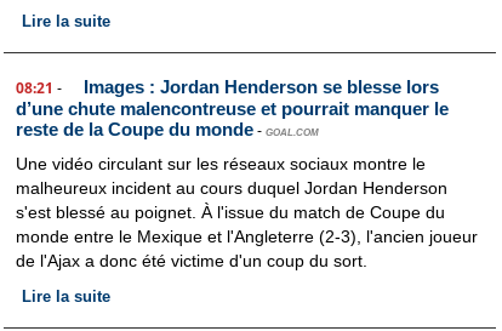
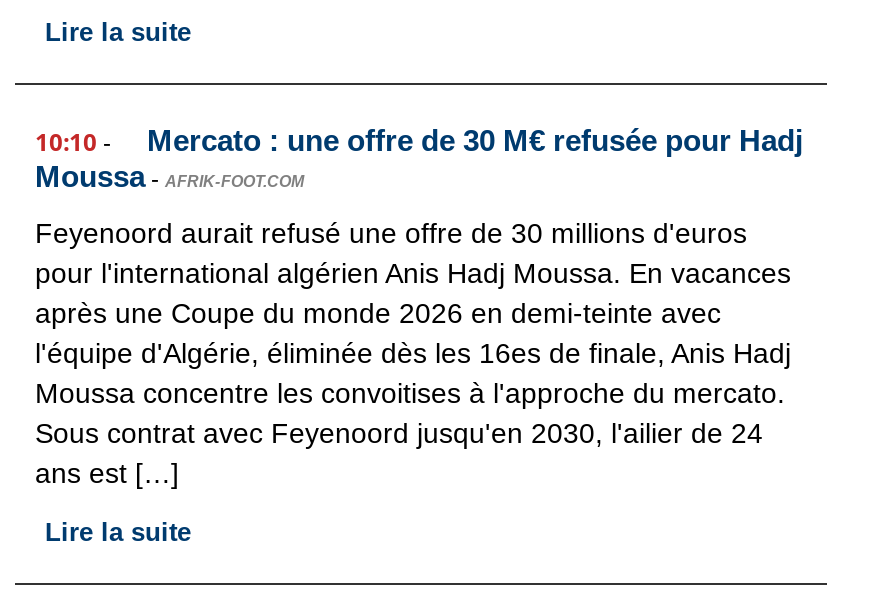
- 08:21 -
- Images : Jordan Henderson se blesse lors
- d’une chute malencontreuse et pourrait manquer le
- reste de la Coupe du monde - GOAL.COM
+ 10:10 -
+ Mercato : une offre de 30 M€ refusée pour Hadj
+ Moussa - AFRIK-FOOT.COM

- Une vidéo circulant sur les réseaux sociaux montre le
- malheureux incident au cours duquel Jordan Henderson
- s'est blessé au poignet. À l'issue du match de Coupe du
- monde entre le Mexique et l'Angleterre (2-3), l'ancien joueur
- de l'Ajax a donc été victime d'un coup du sort.
+ Feyenoord aurait refusé une offre de 30 millions d'euros
+ pour l'international algérien Anis Hadj Moussa. En vacances
+ après une Coupe du monde 2026 en demi-teinte avec
+ l'équipe d'Algérie, éliminée dès les 16es de finale, Anis Hadj
+ Moussa concentre les convoitises à l'approche du mercato.
+ Sous contrat avec Feyenoord jusqu'en 2030, l'ailier de 24
+ ans est […]
